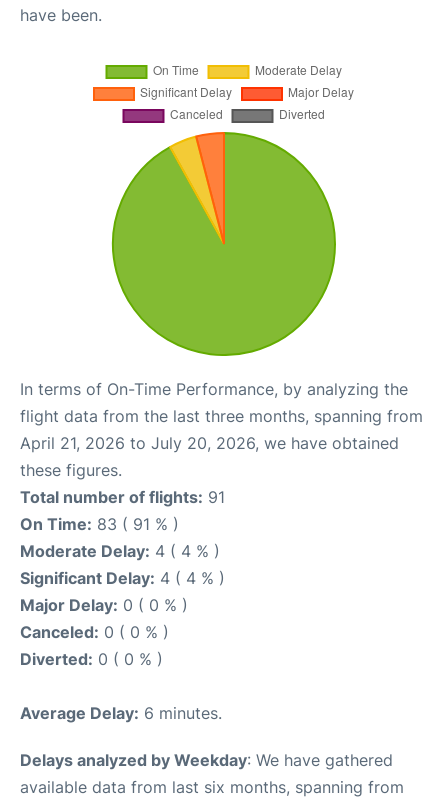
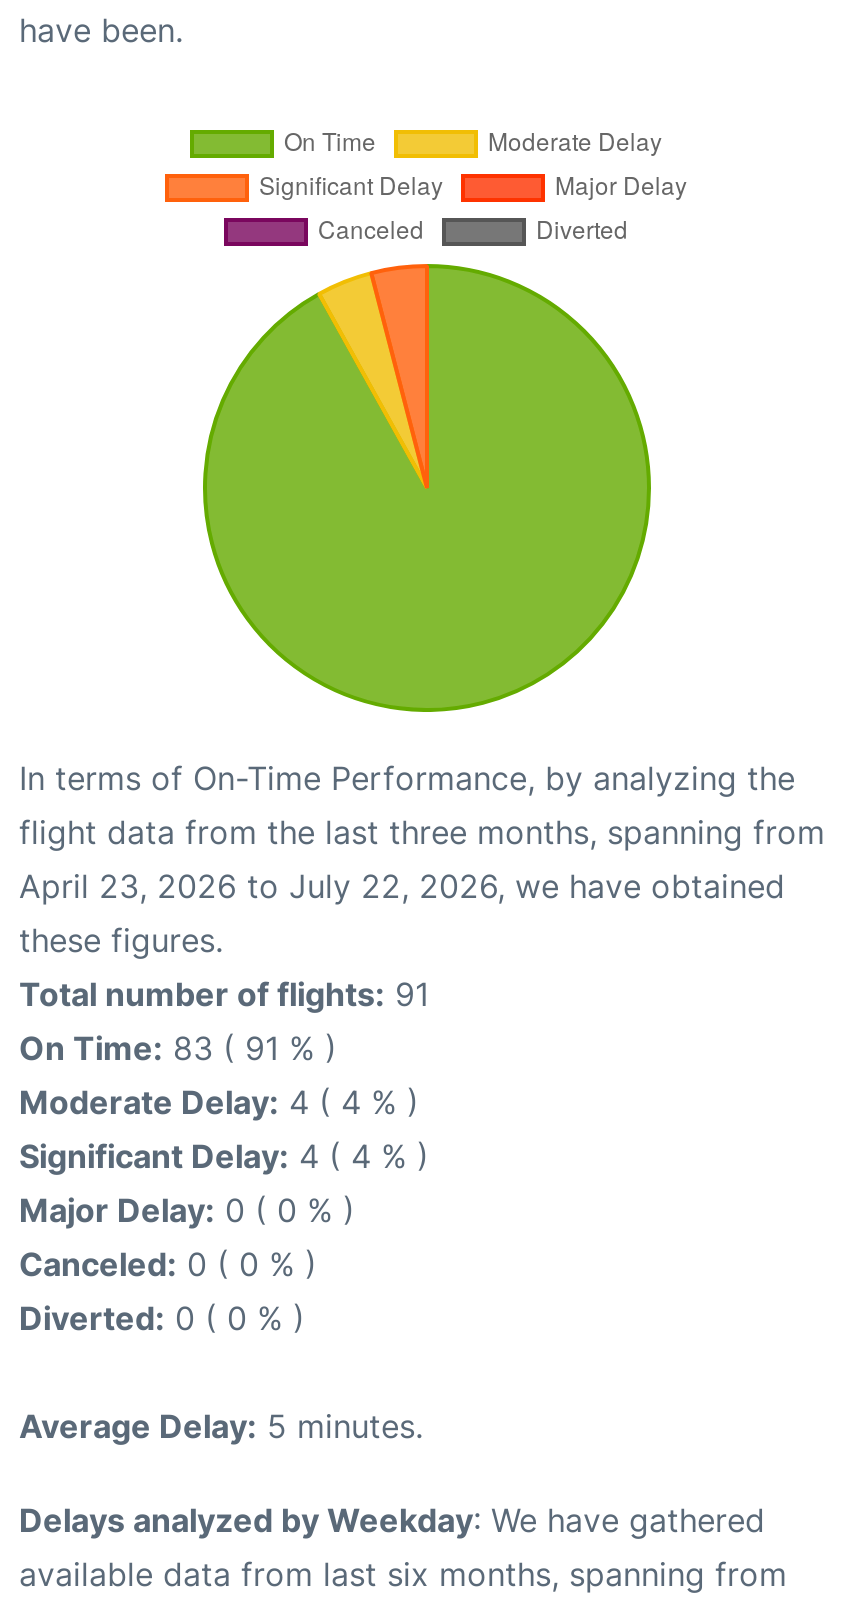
- April 21, 2026 to July 20, 2026, we have obtained
+ April 23, 2026 to July 22, 2026, we have obtained

- Average Delay: 6 minutes.
+ Average Delay: 5 minutes.
